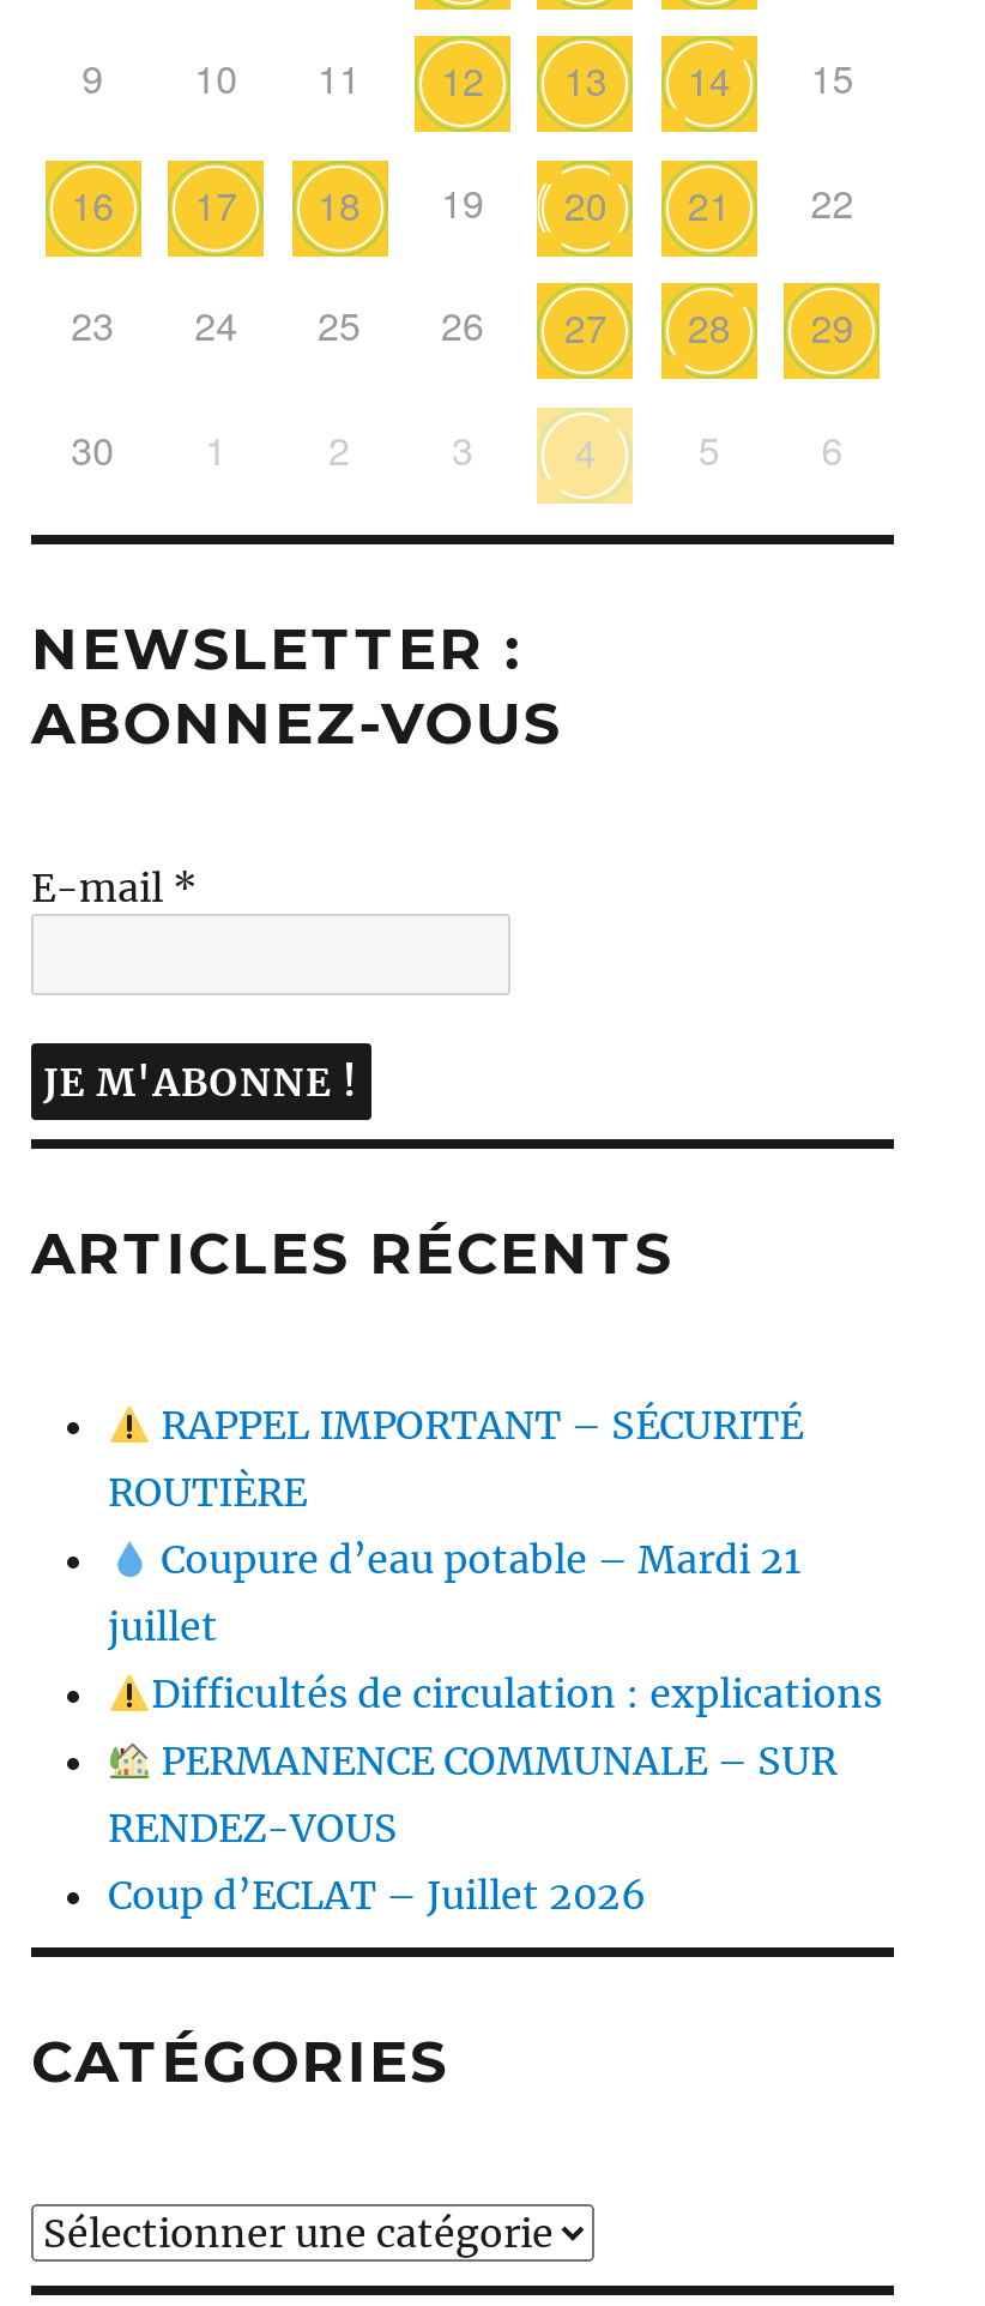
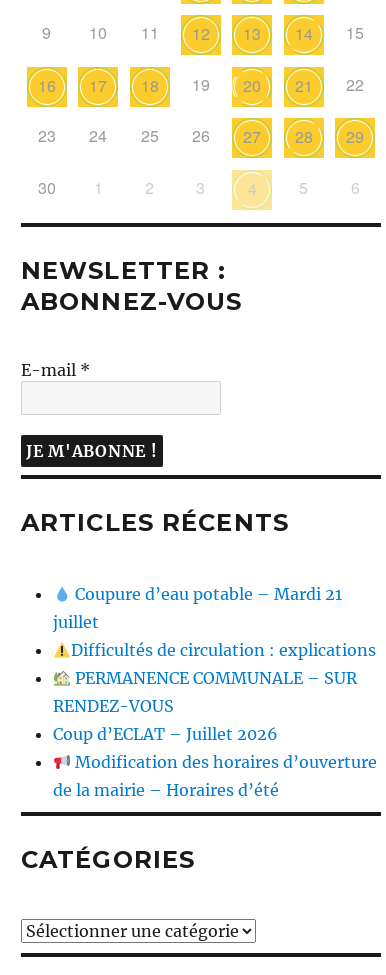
- RAPPEL IMPORTANT – SÉCURITÉ
- ROUTIÈRE

moved up: Coupure d’eau potable – Mardi 21 | juillet | Difficultés de circulation : explications | PERMANENCE COMMUNALE – SUR | RENDEZ-VOUS | Coup d’ECLAT – Juillet 2026

+ Modification des horaires d’ouverture
+ de la mairie – Horaires d’été
